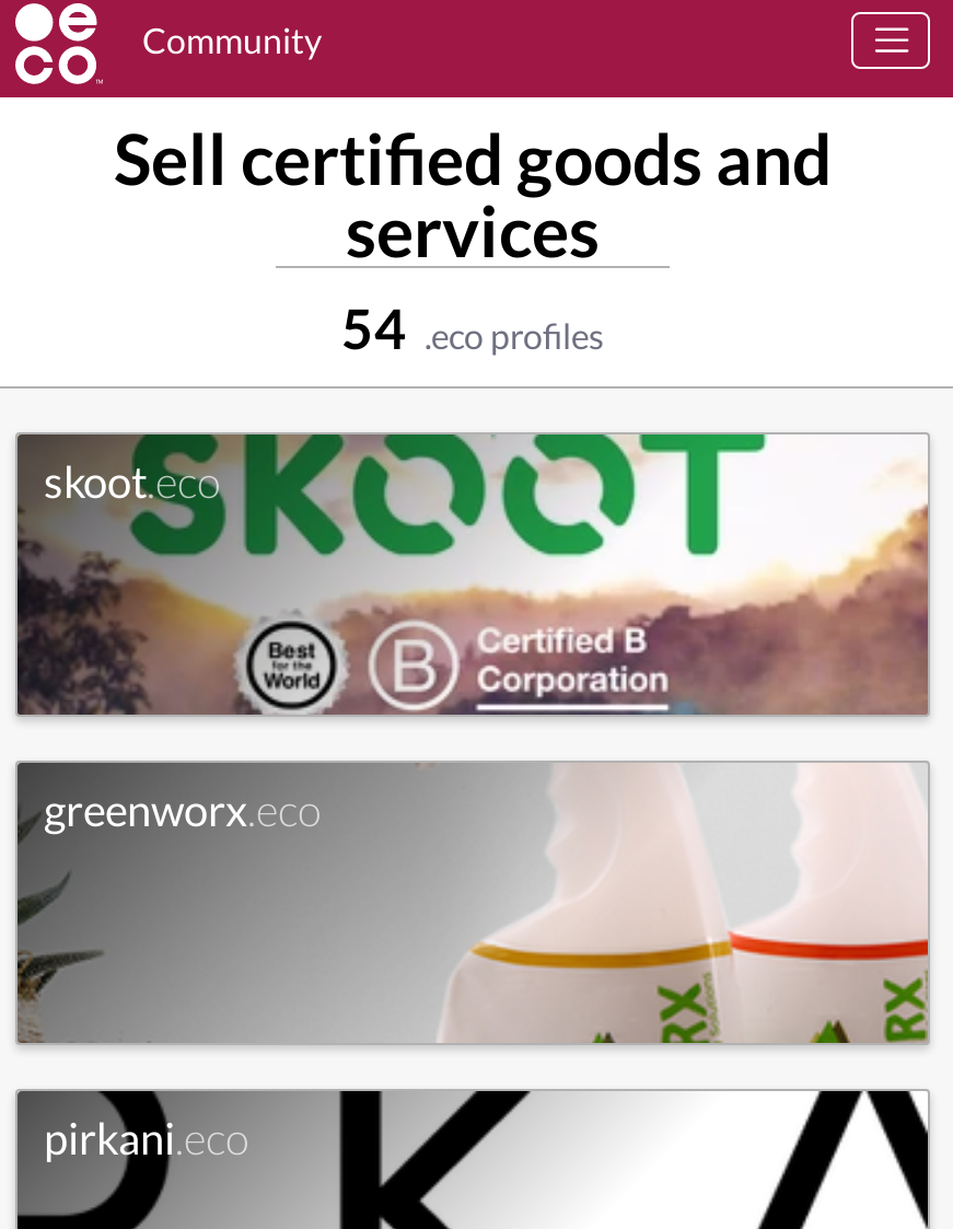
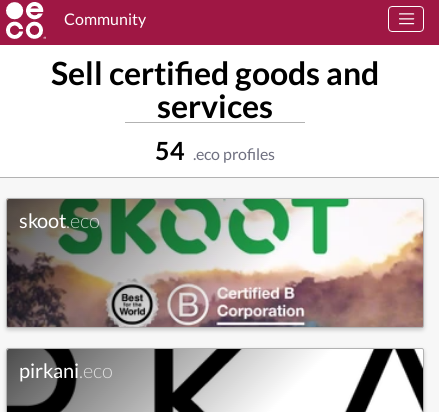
- [image]
- greenworx.eco

- [image]
